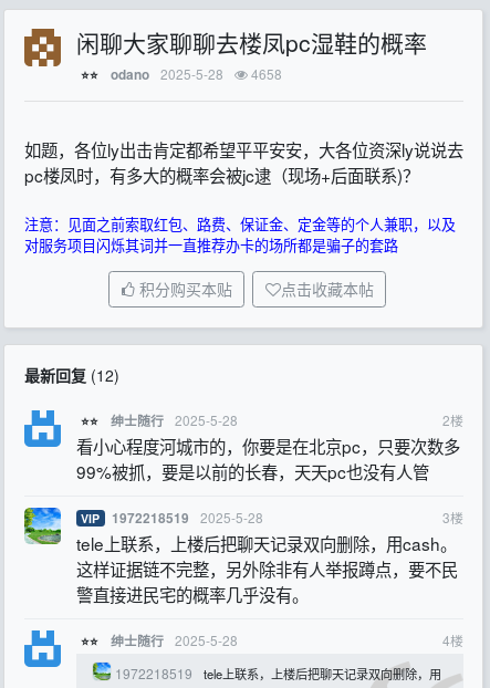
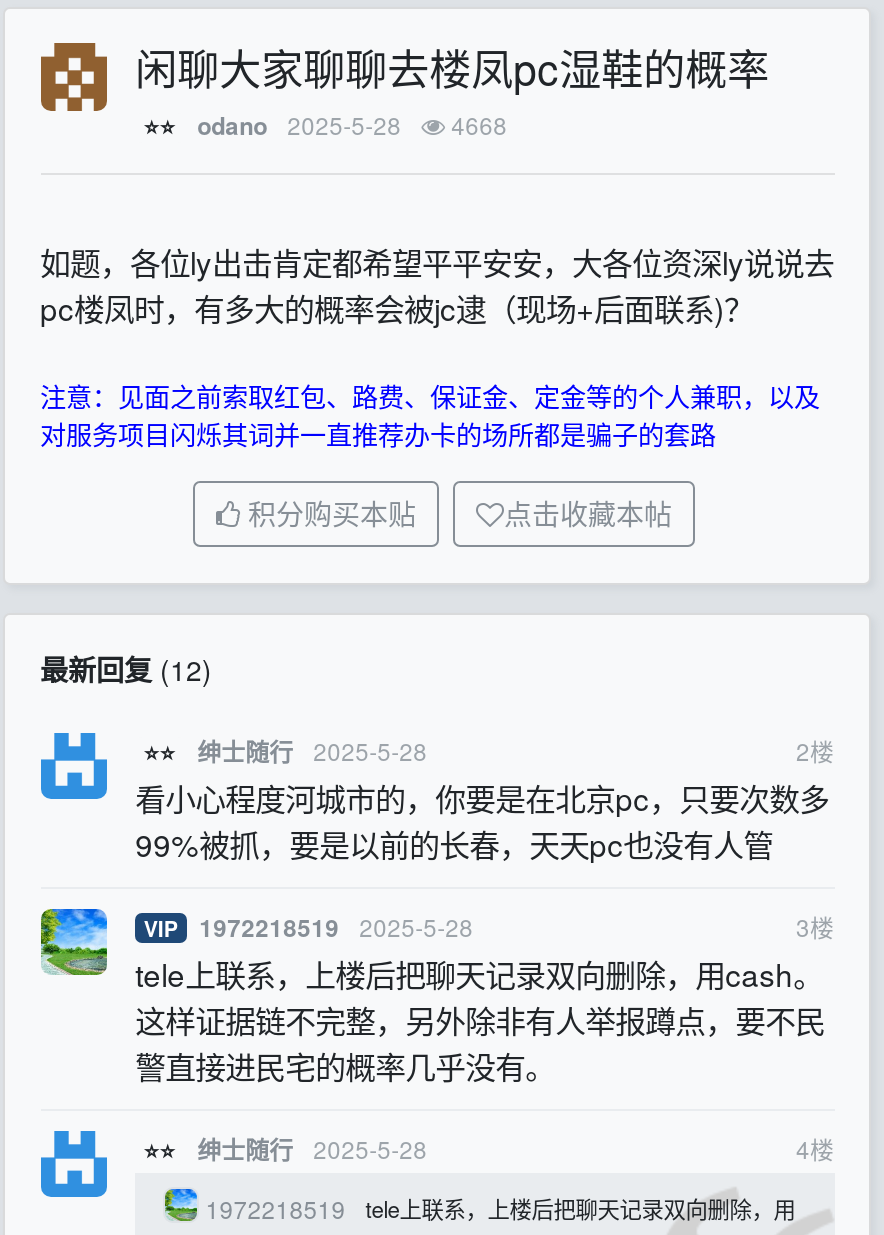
- 4658
+ 4668
